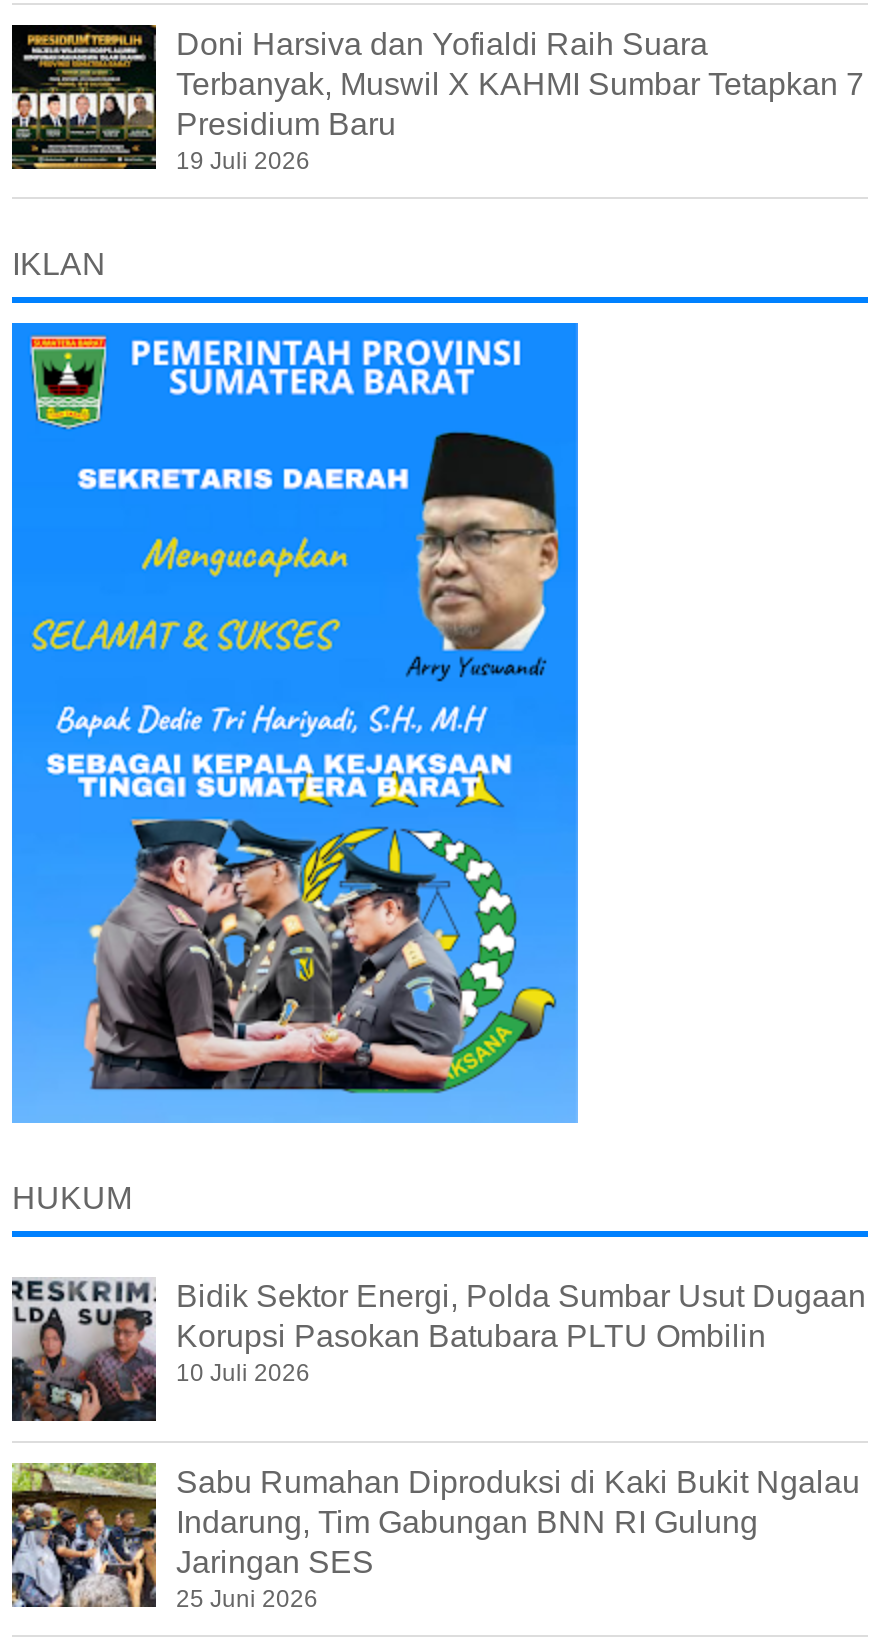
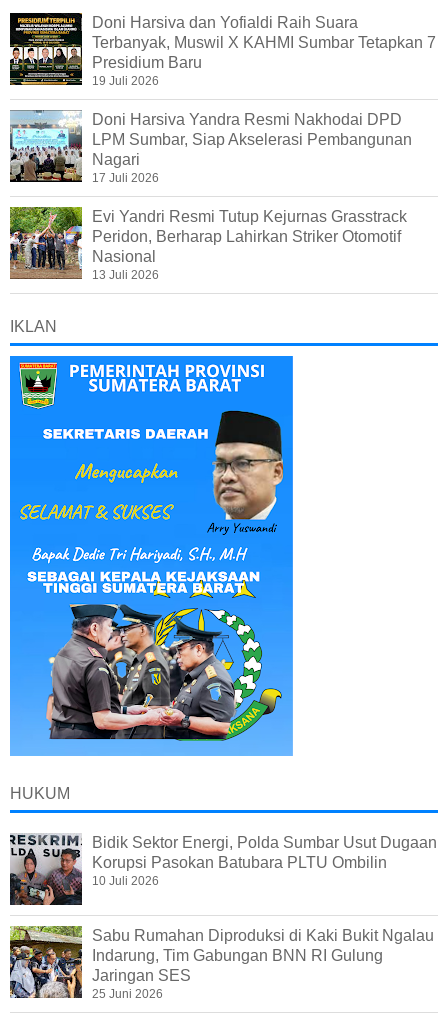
+ [image]
+ Doni Harsiva Yandra Resmi Nakhodai DPD
+ LPM Sumbar, Siap Akselerasi Pembangunan
+ Nagari
+ 17 Juli 2026
+ Evi Yandri Resmi Tutup Kejurnas Grasstrack
+ Peridon, Berharap Lahirkan Striker Otomotif
+ Nasional
+ 13 Juli 2026

+ [image]
